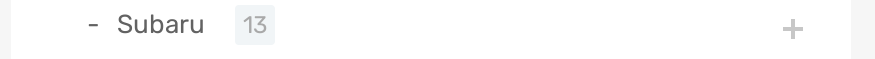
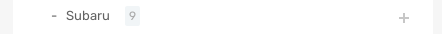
- Subaru 13
+ Subaru 9
